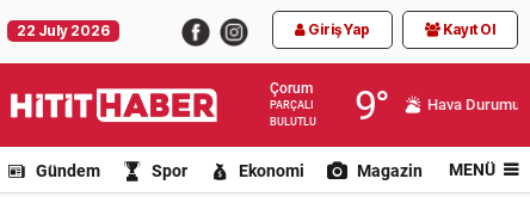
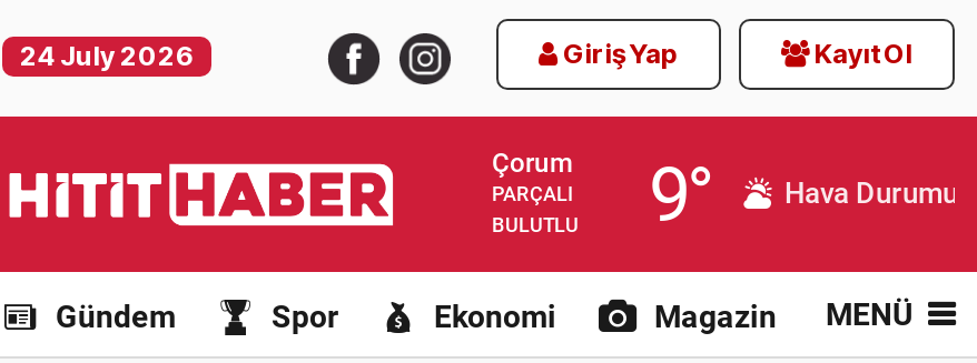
- 22 July 2026
+ 24 July 2026
